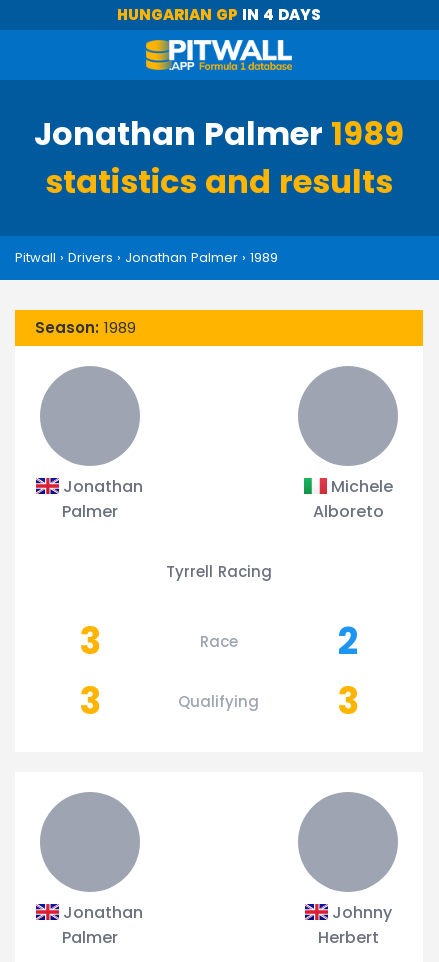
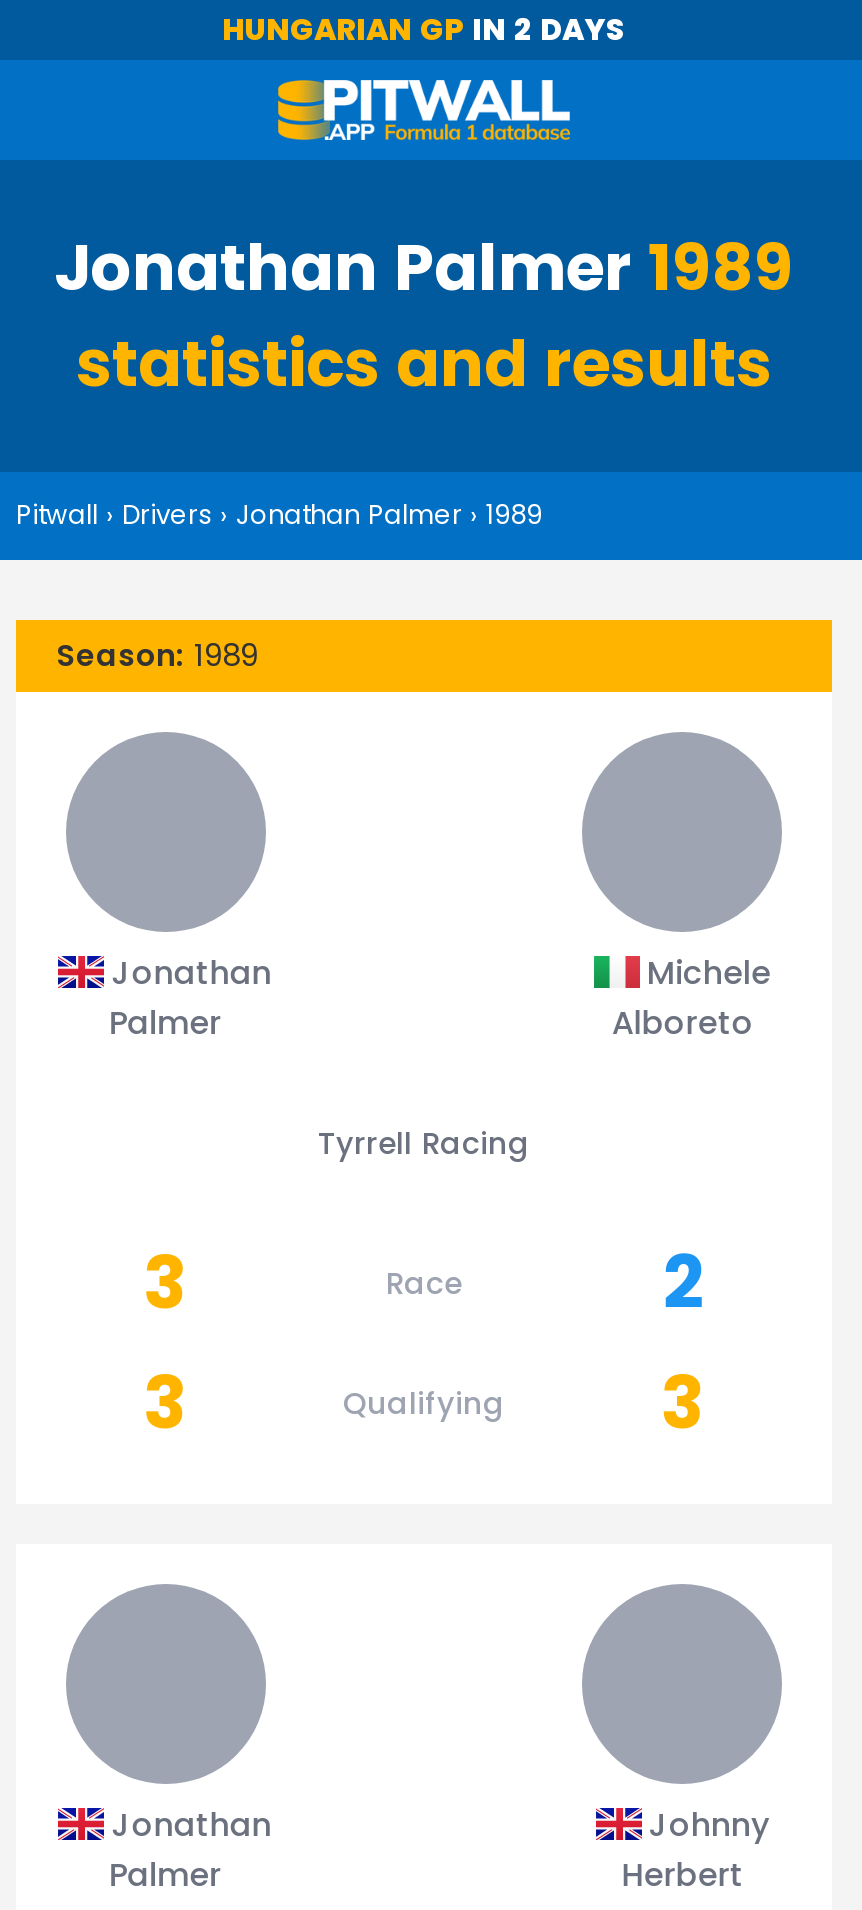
- HUNGARIAN GP IN 4 DAYS
+ HUNGARIAN GP IN 2 DAYS
